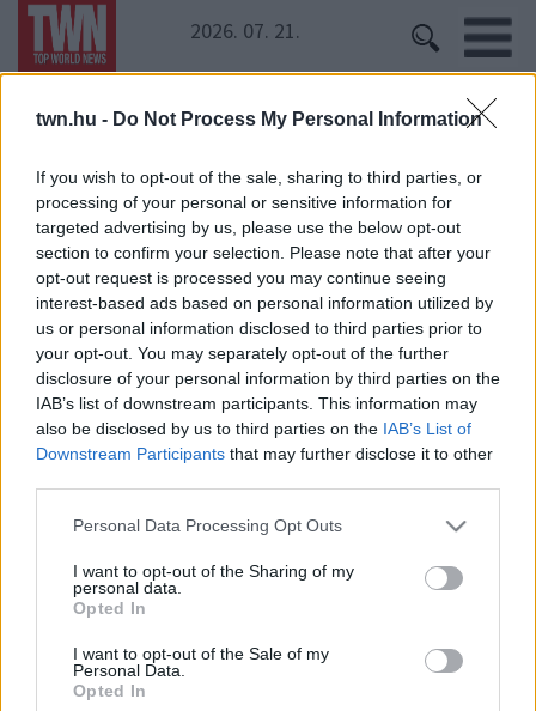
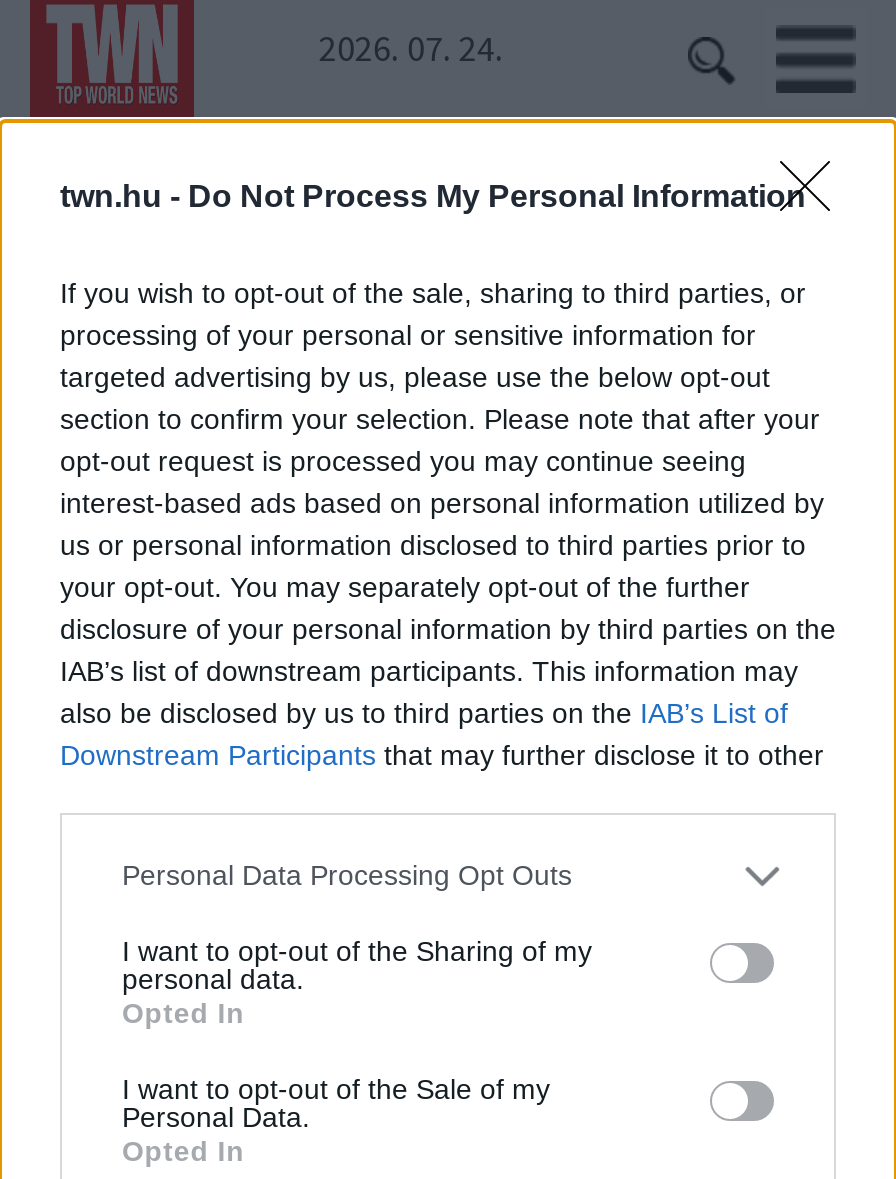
- 2026. 07. 21.
+ 2026. 07. 24.
